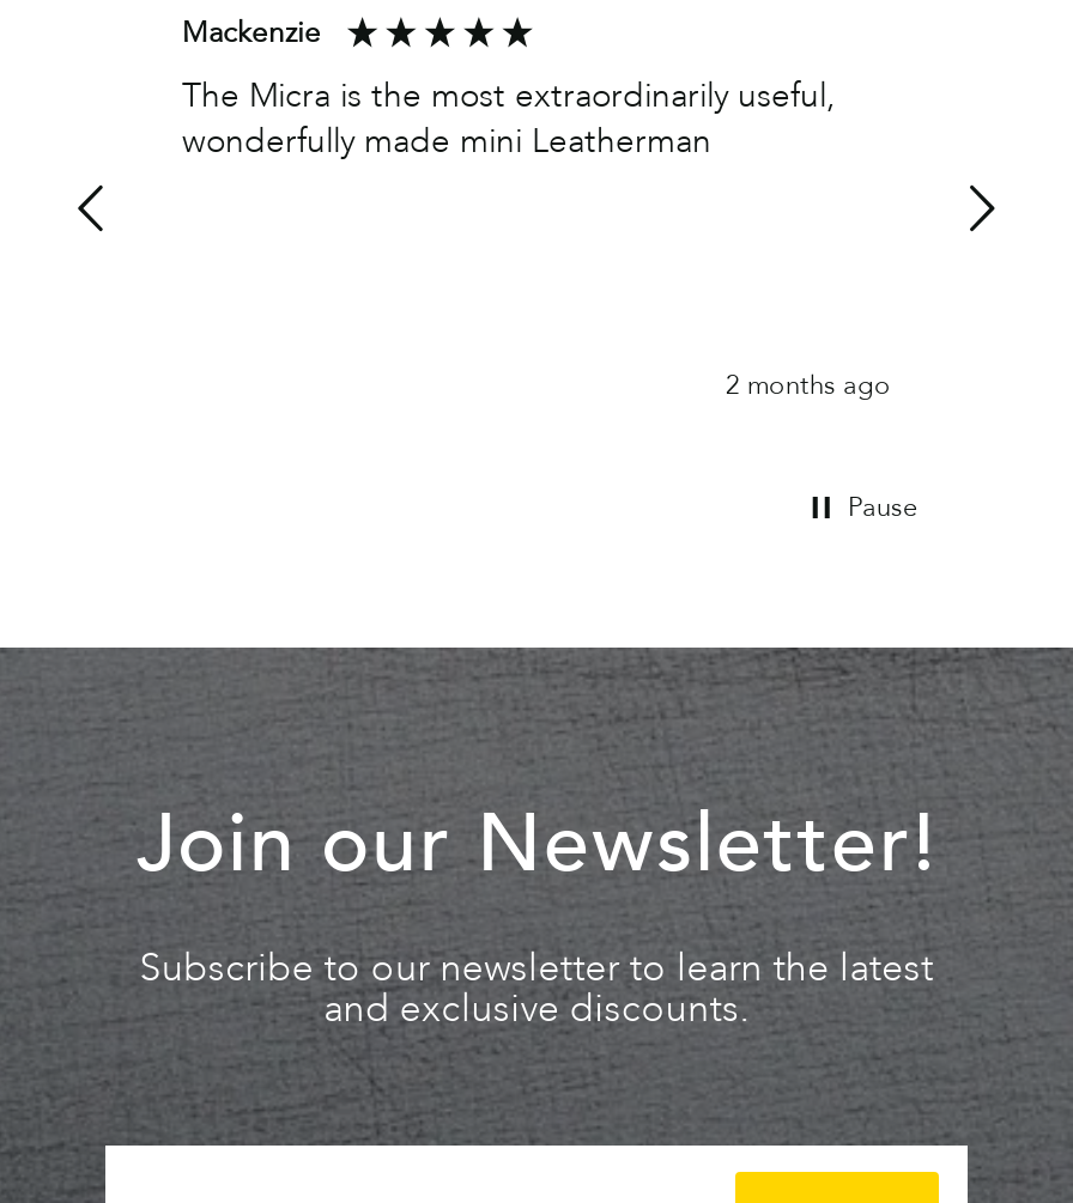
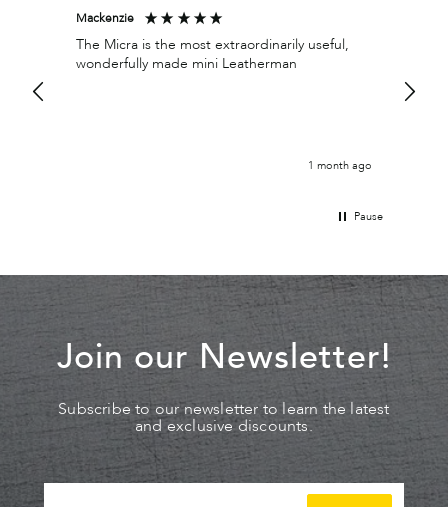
- 2 months ago
+ 1 month ago
